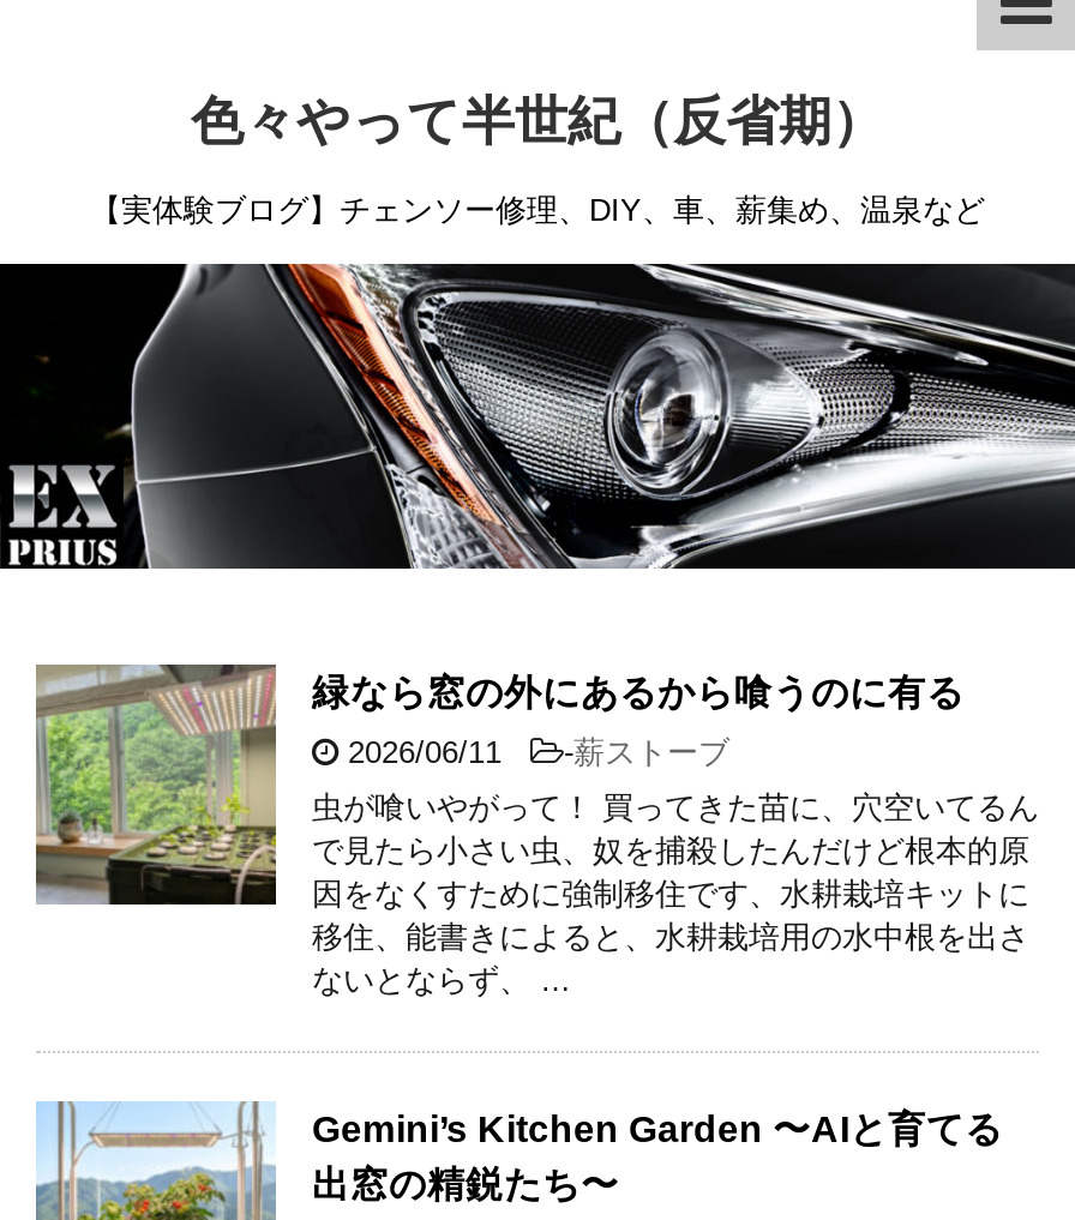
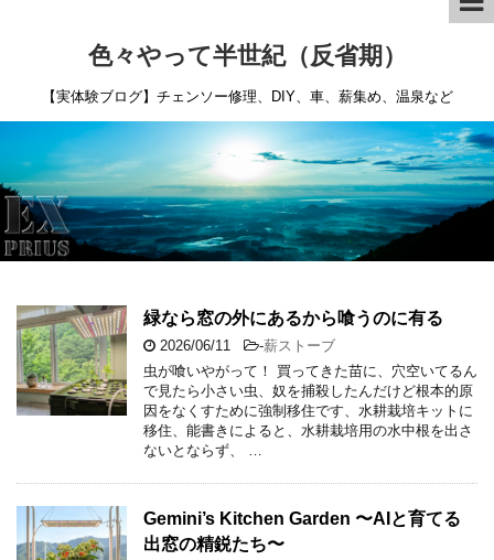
- [image]
+ [image]
